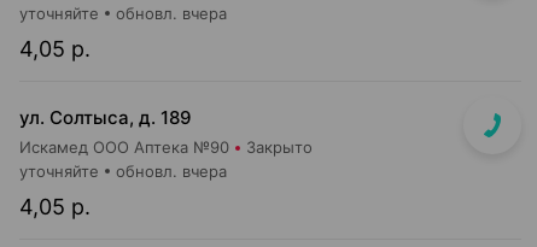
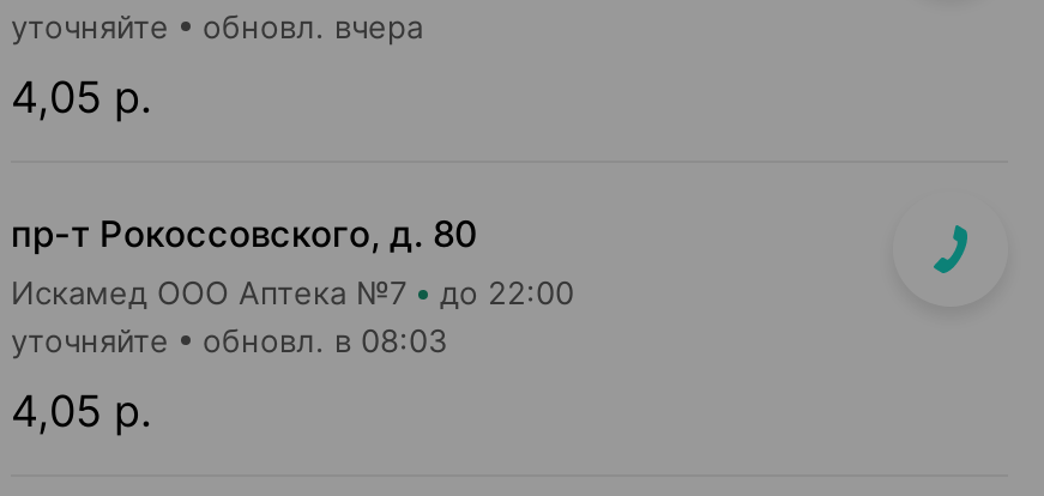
- ул. Солтыса, д. 189
- Искамед ООО Аптека №90
- Закрыто
+ пр-т Рокоссовского, д. 80
+ Искамед ООО Аптека №7
+ до 22:00

- обновл. вчера
+ обновл. в 08:03
